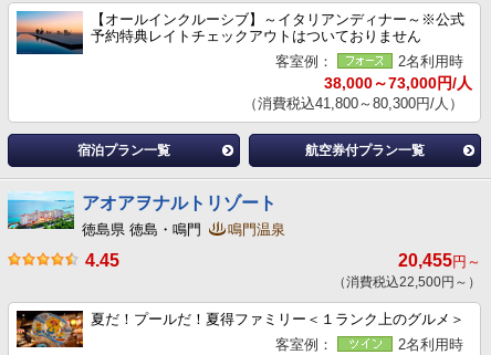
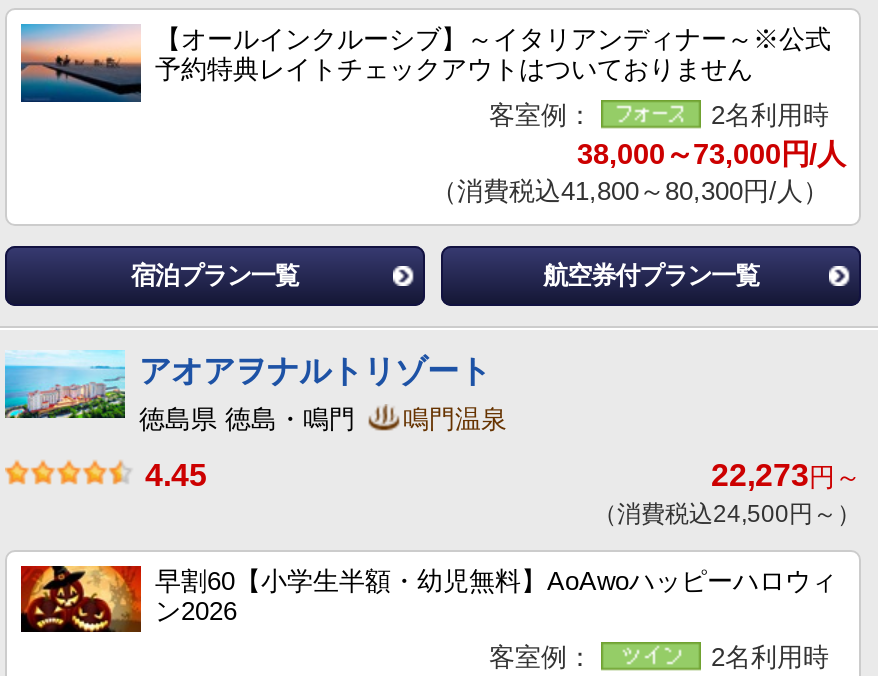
- 20,455円～
- （消費税込22,500円～）
+ 22,273円～
+ （消費税込24,500円～）

- [image]
- 夏だ！プールだ！夏得ファミリー＜１ランク上のグルメ＞
+ [image]
+ 早割60【小学生半額・幼児無料】AoAwoハッピーハロウィ
+ ン2026
